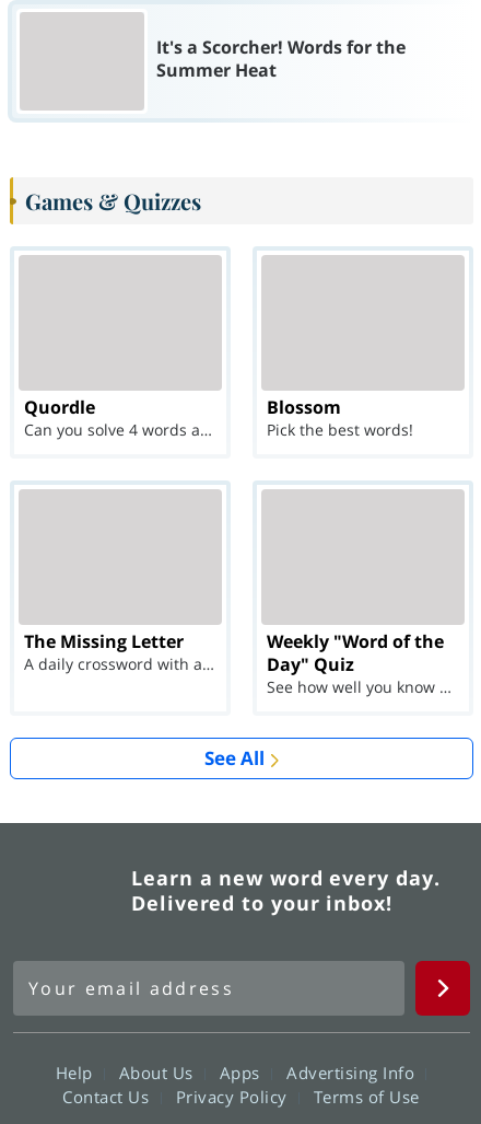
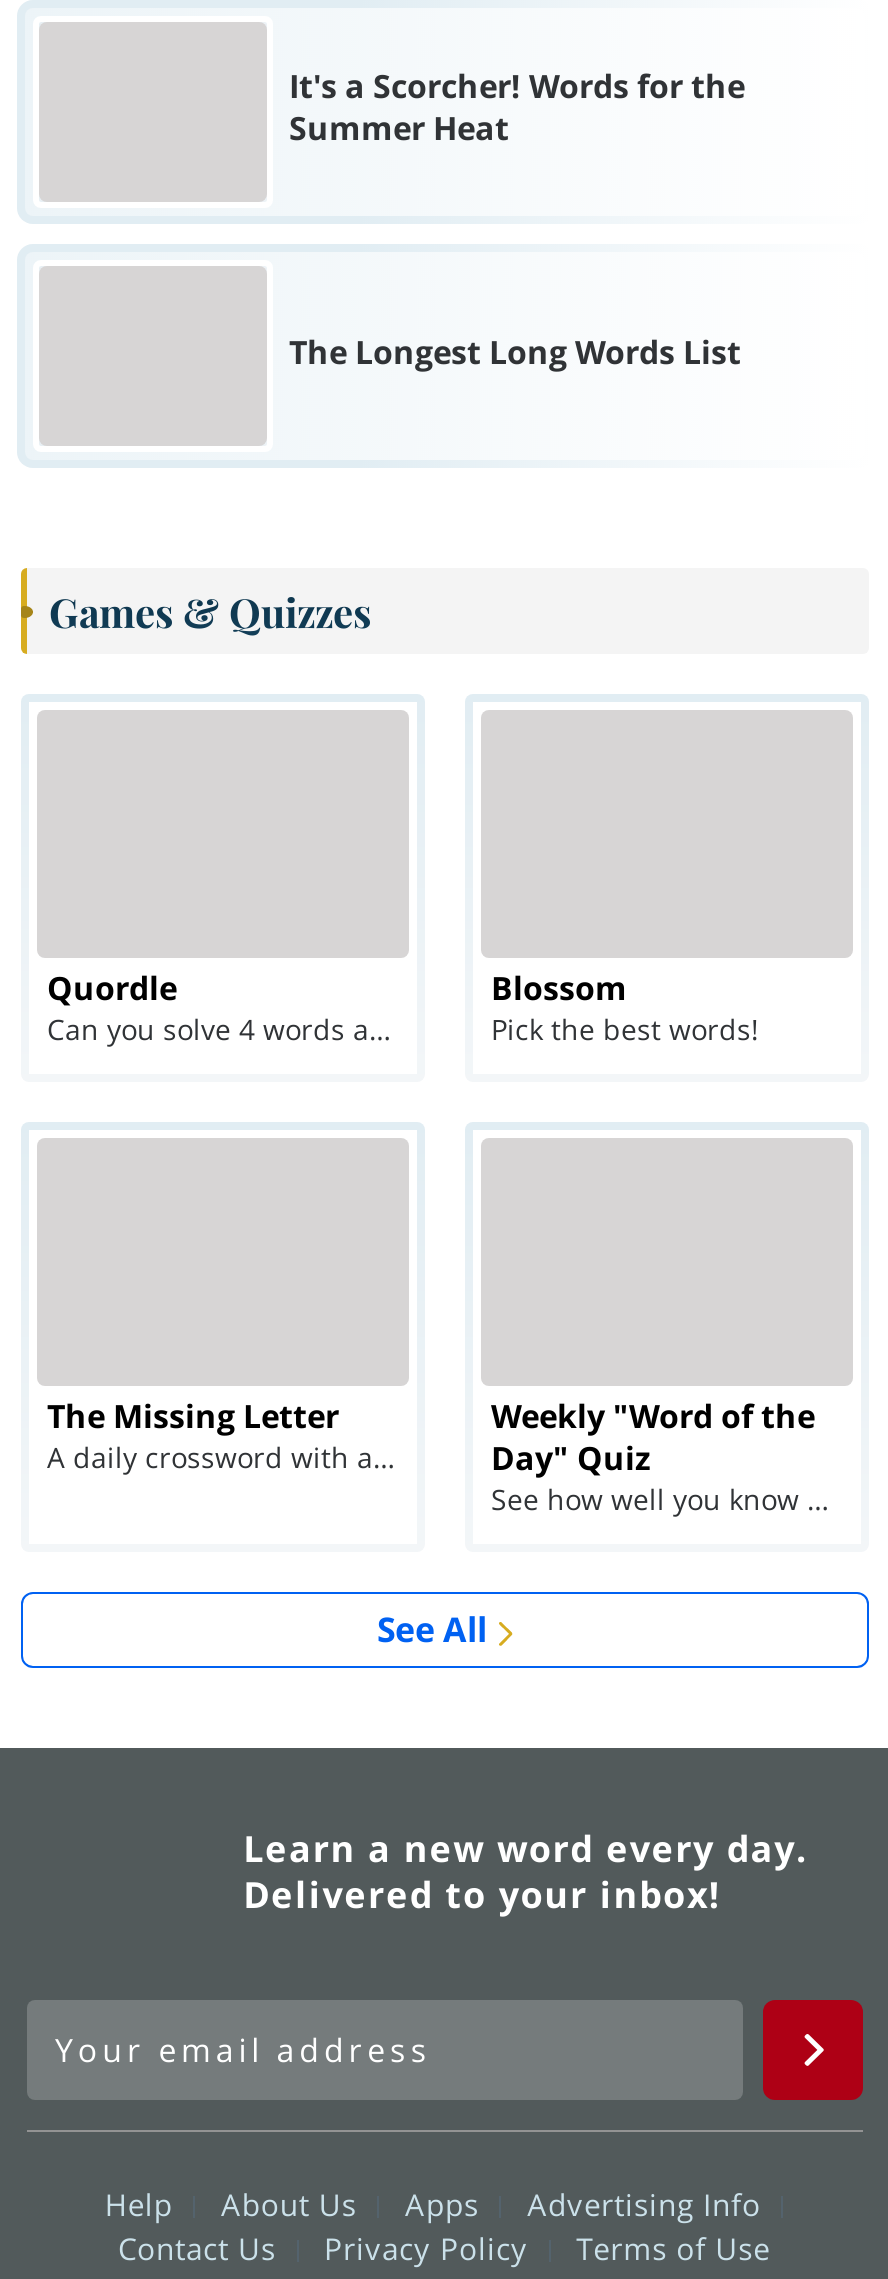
+ The Longest Long Words List
